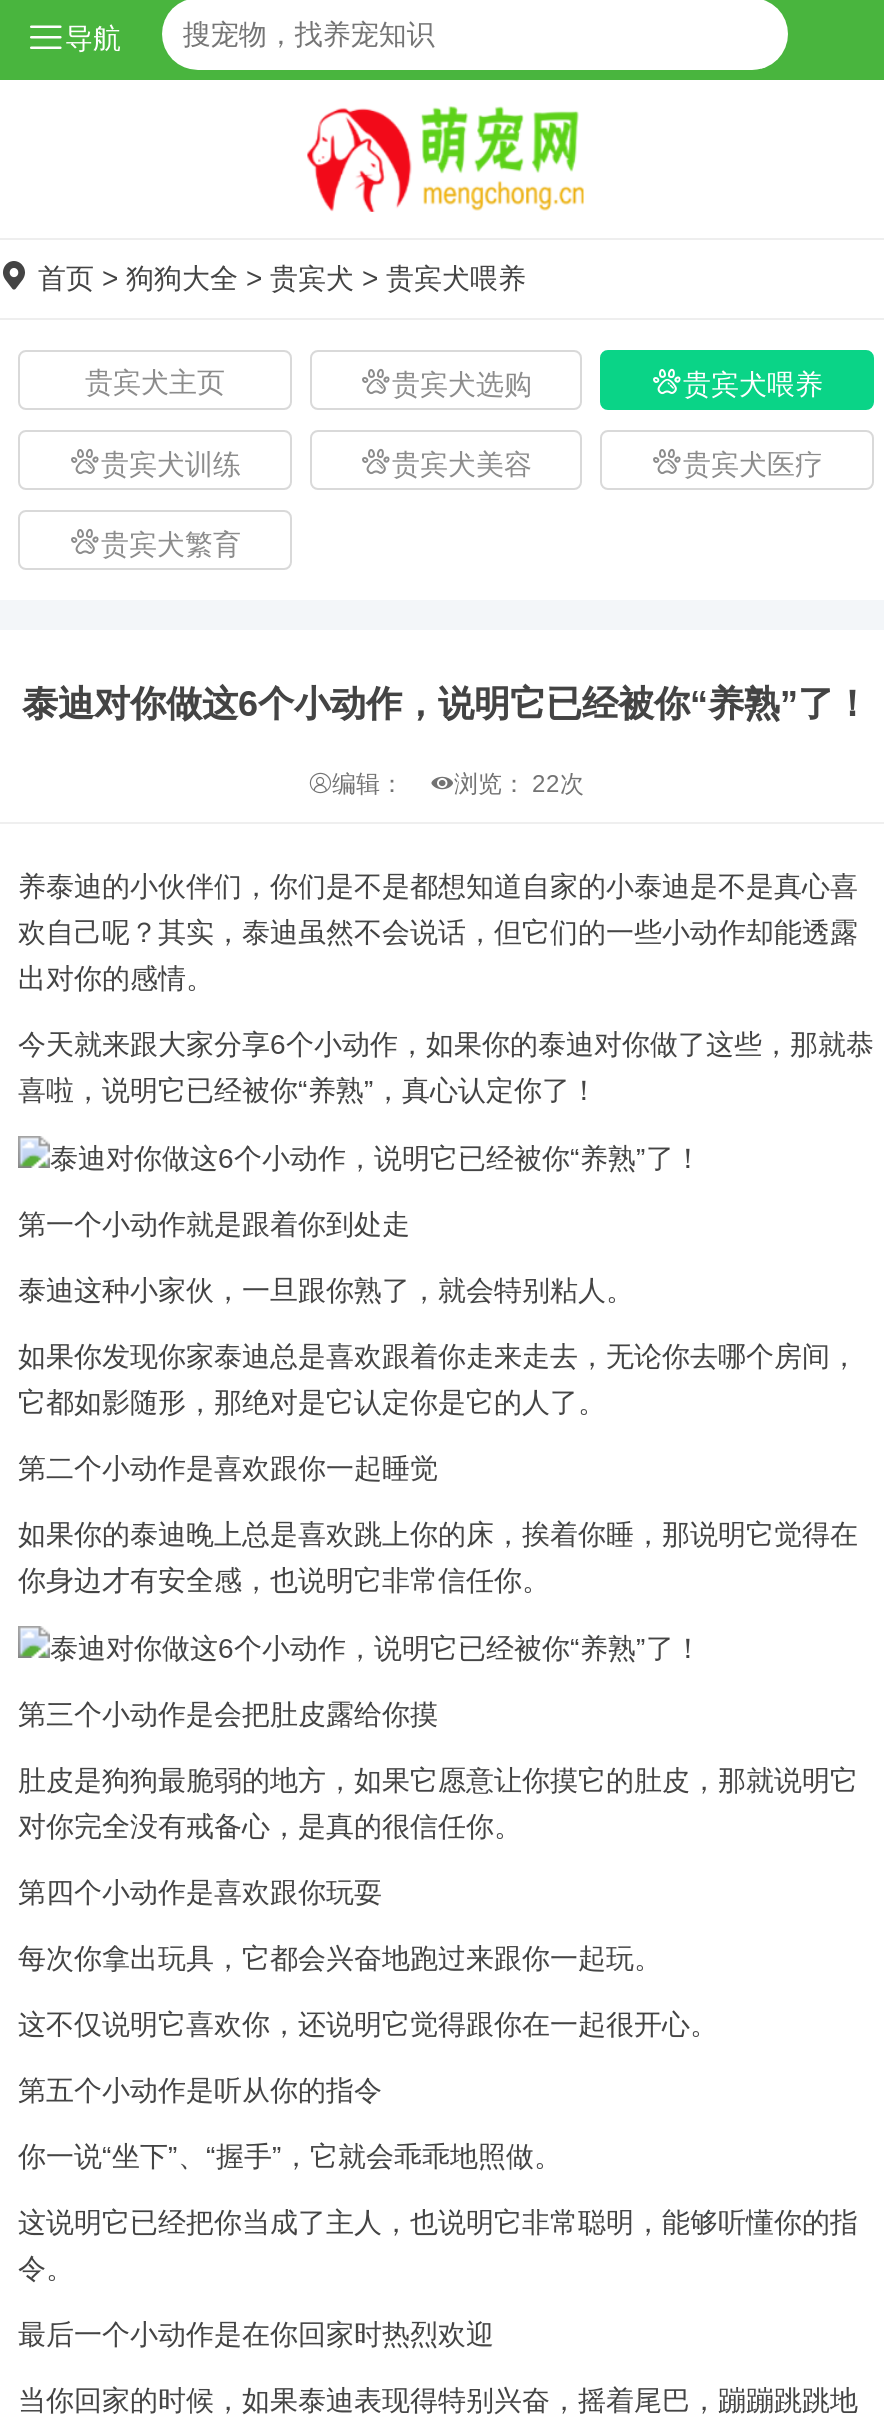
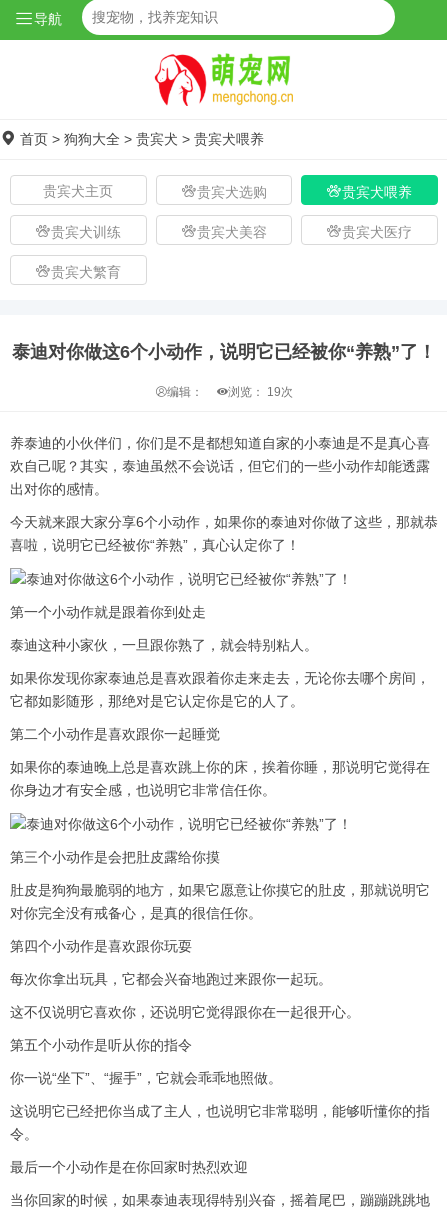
- 编辑： 浏览：22次
+ 编辑： 浏览：19次
